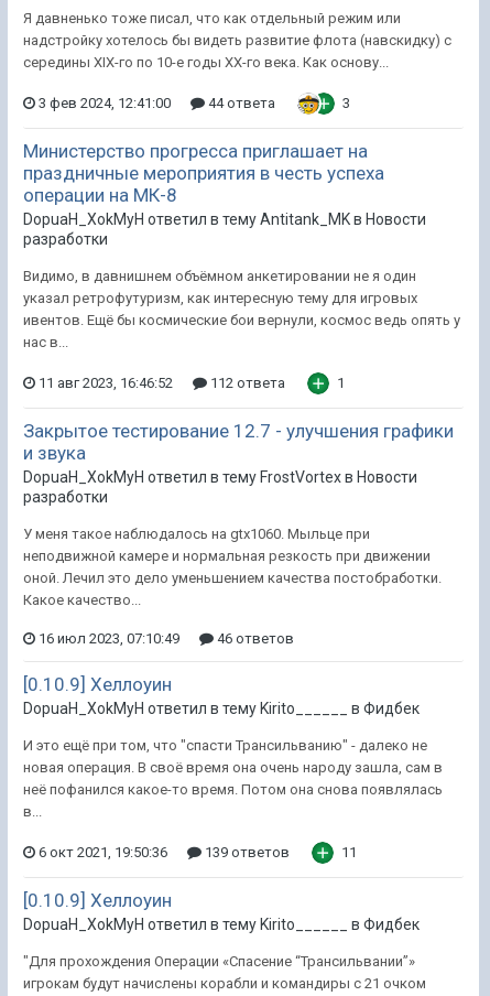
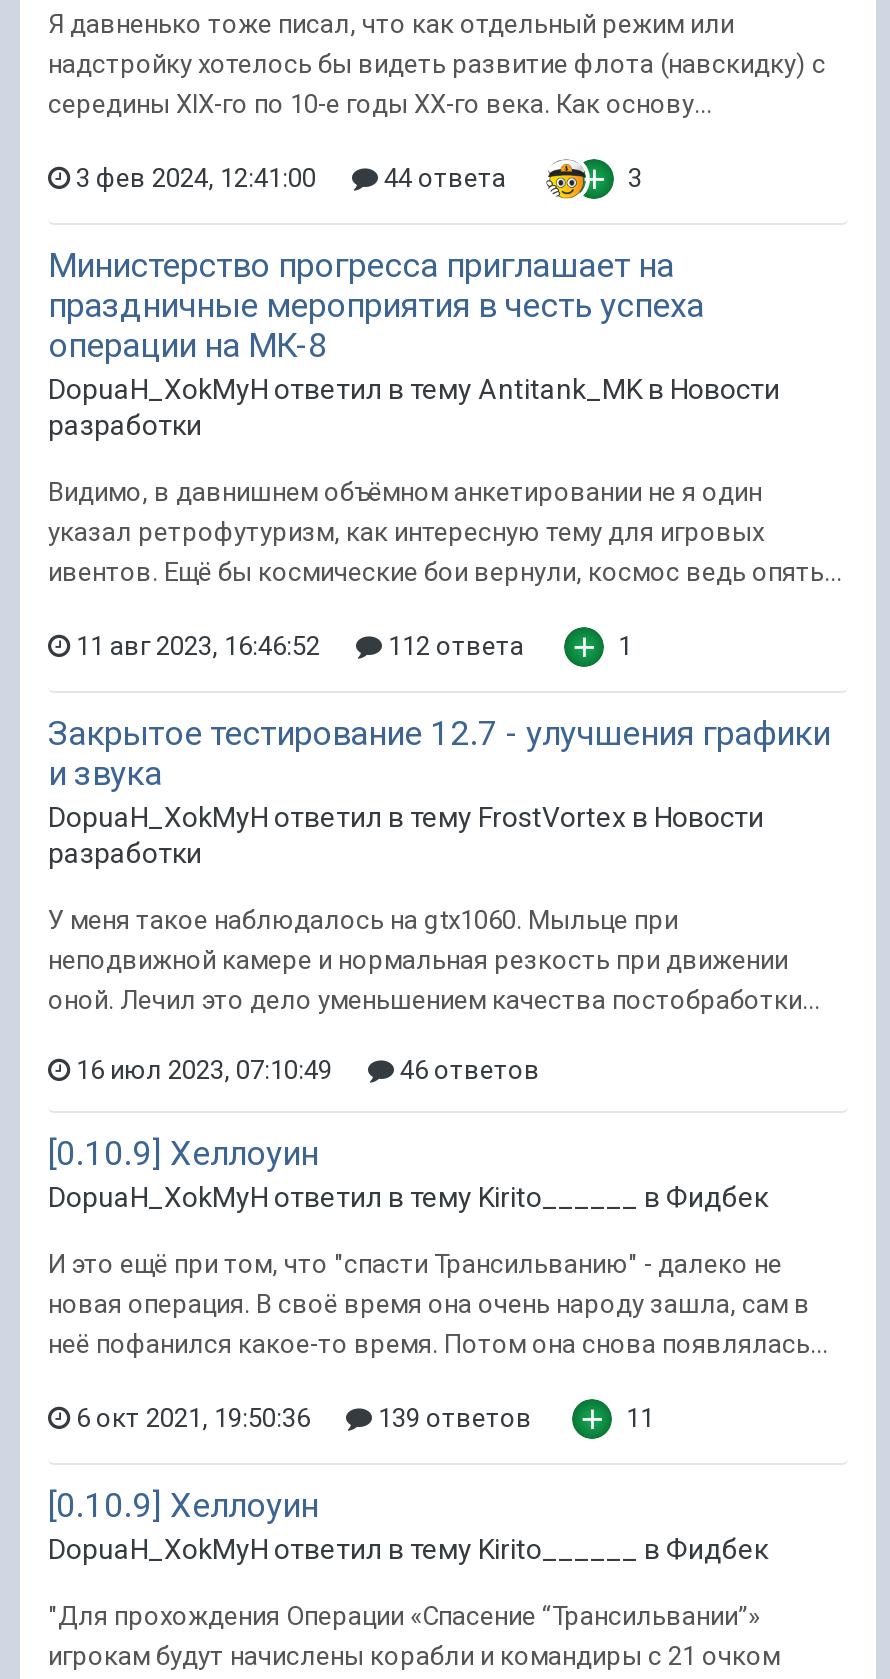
- ивентов. Ещё бы космические бои вернули, космос ведь опять у
- нас в...
+ ивентов. Ещё бы космические бои вернули, космос ведь опять...

- оной. Лечил это дело уменьшением качества постобработки.
- Какое качество...
+ оной. Лечил это дело уменьшением качества постобработки...

- неё пофанился какое-то время. Потом она снова появлялась
- в...
+ неё пофанился какое-то время. Потом она снова появлялась...
